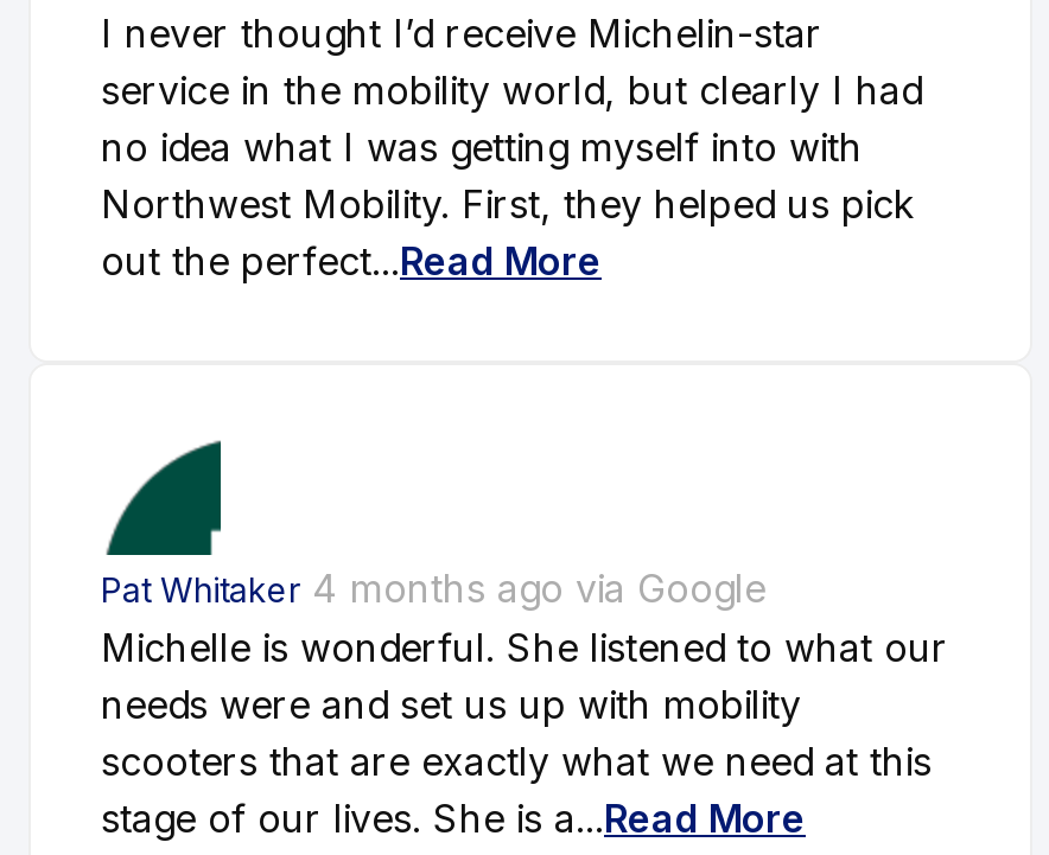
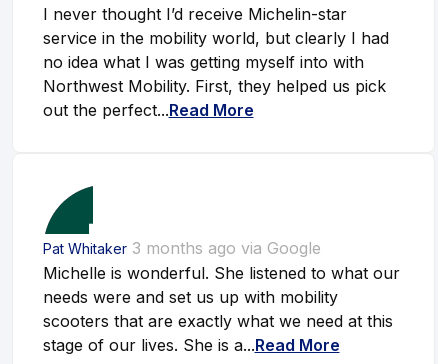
- Pat Whitaker 4 months ago via Google
+ Pat Whitaker 3 months ago via Google
